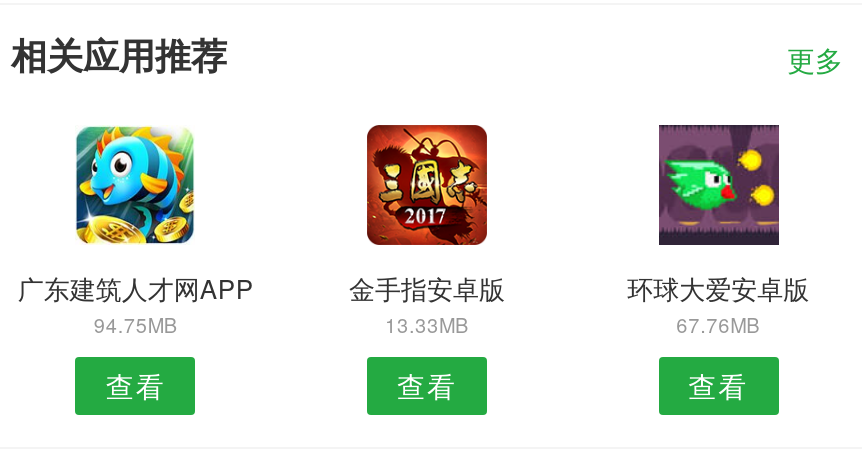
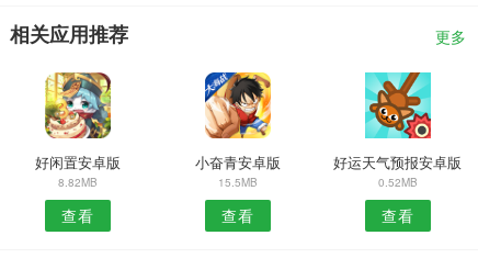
- [image]
- 广东建筑人才网APP
- 94.75MB
+ [image]
+ 好闲置安卓版
+ 8.82MB

- [image]
- 金手指安卓版
- 13.33MB
+ [image]
+ 小奋青安卓版
+ 15.5MB

- [image]
- 环球大爱安卓版
- 67.76MB
+ [image]
+ 好运天气预报安卓版
+ 0.52MB
